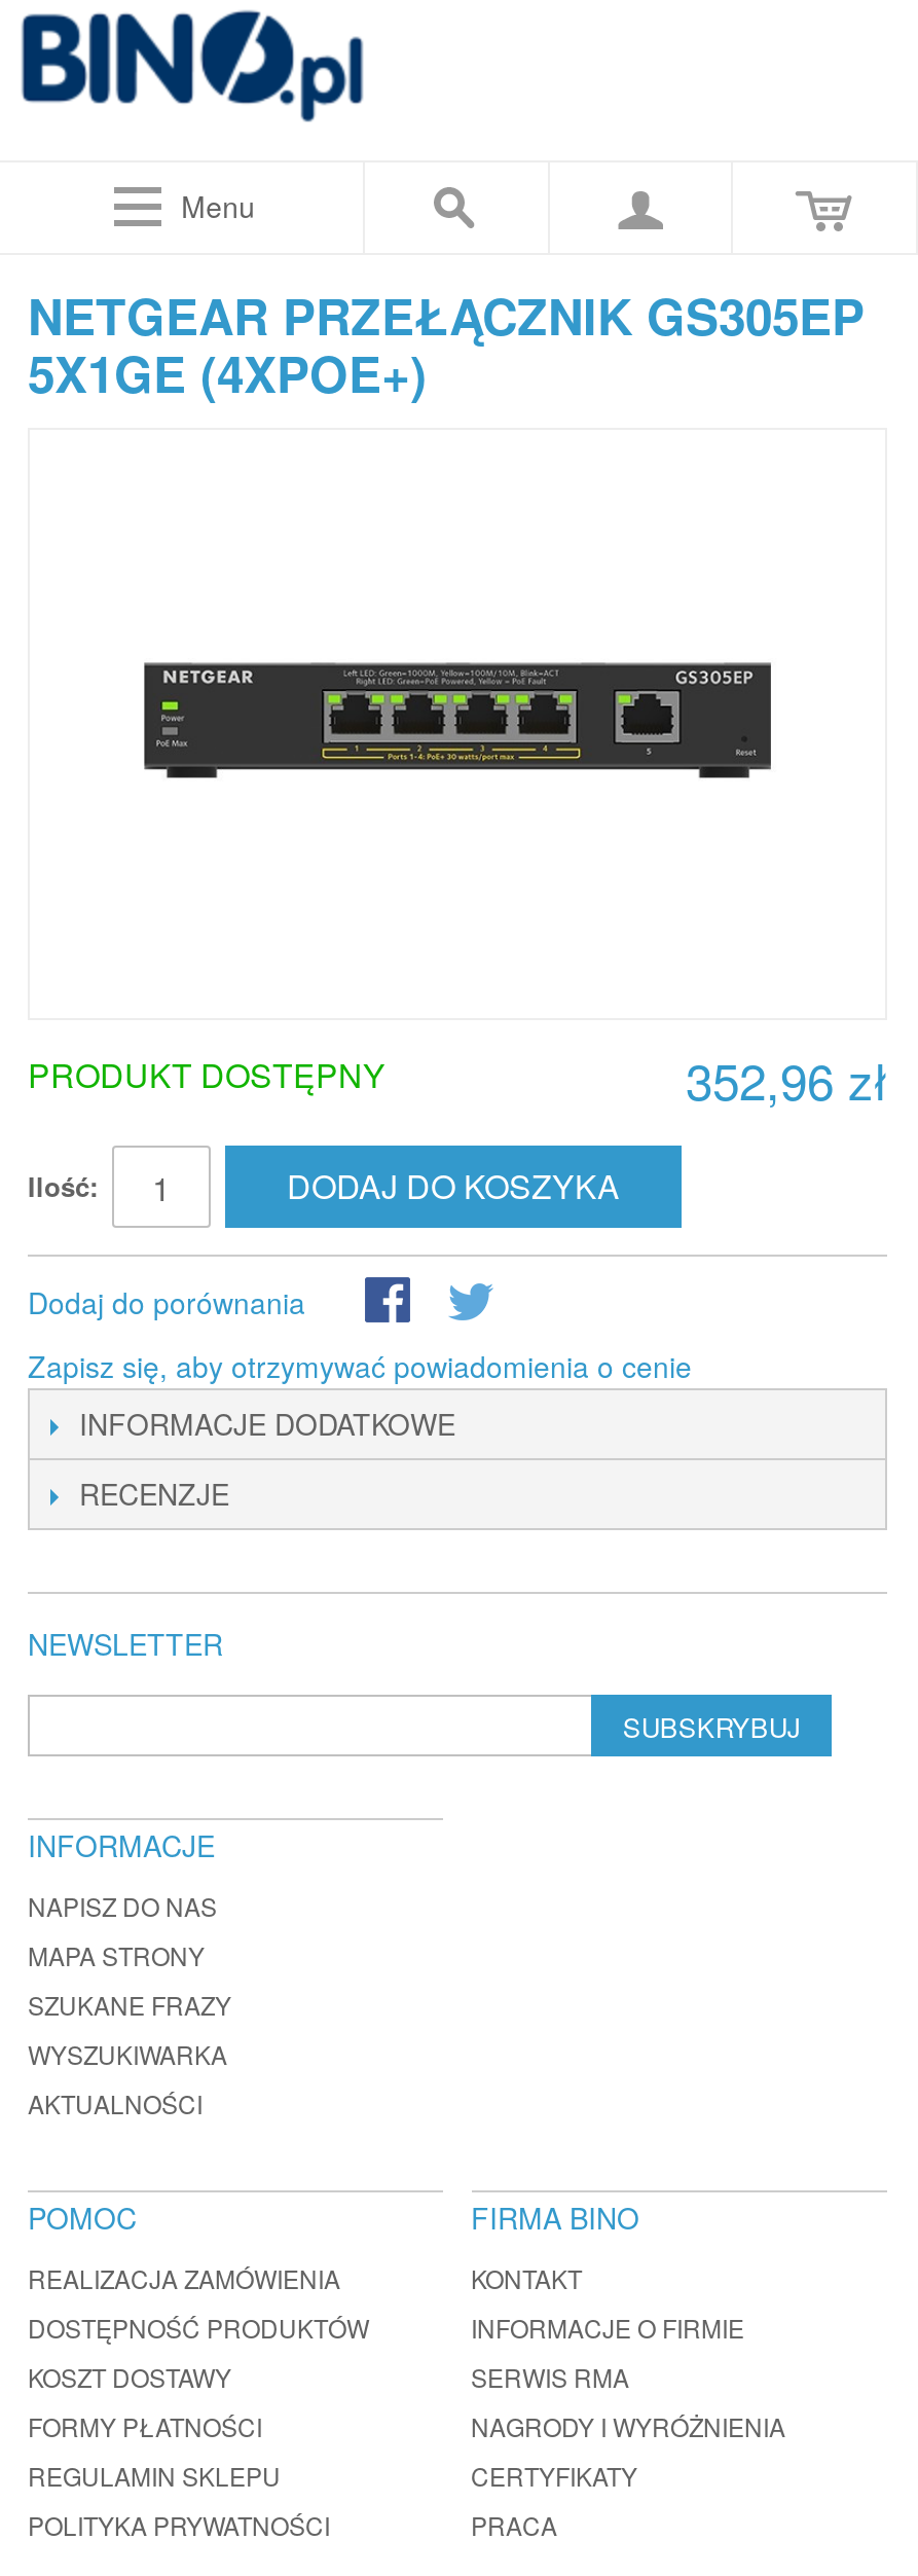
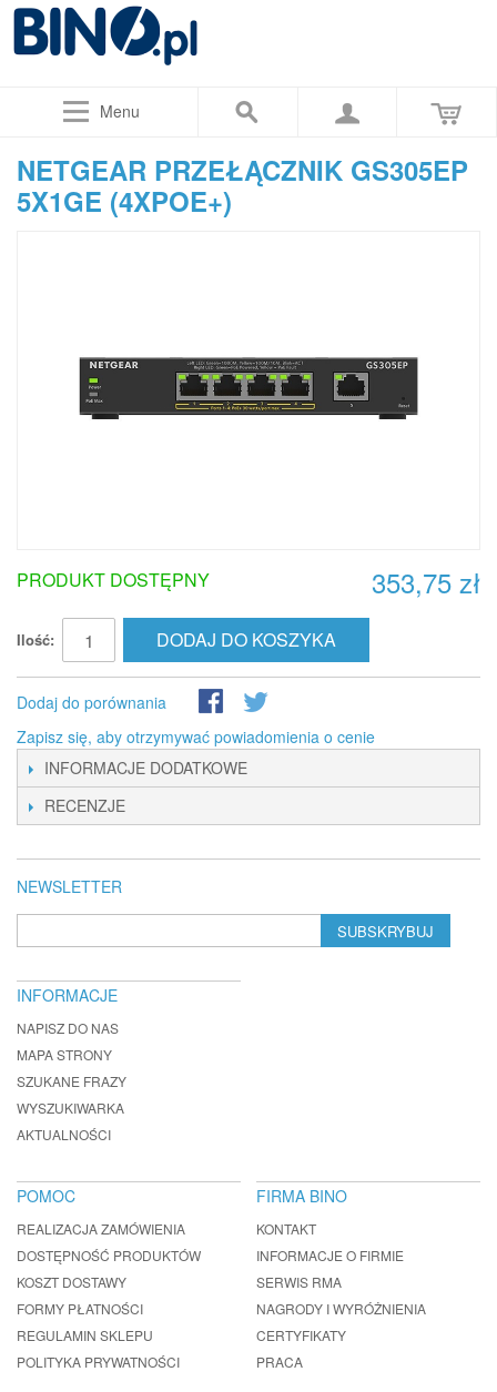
- 352,96 zł
+ 353,75 zł
